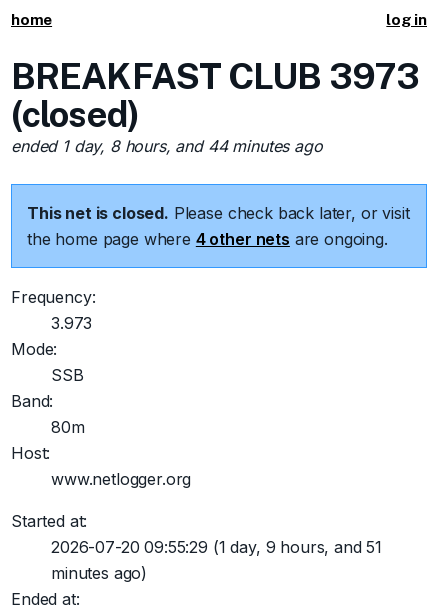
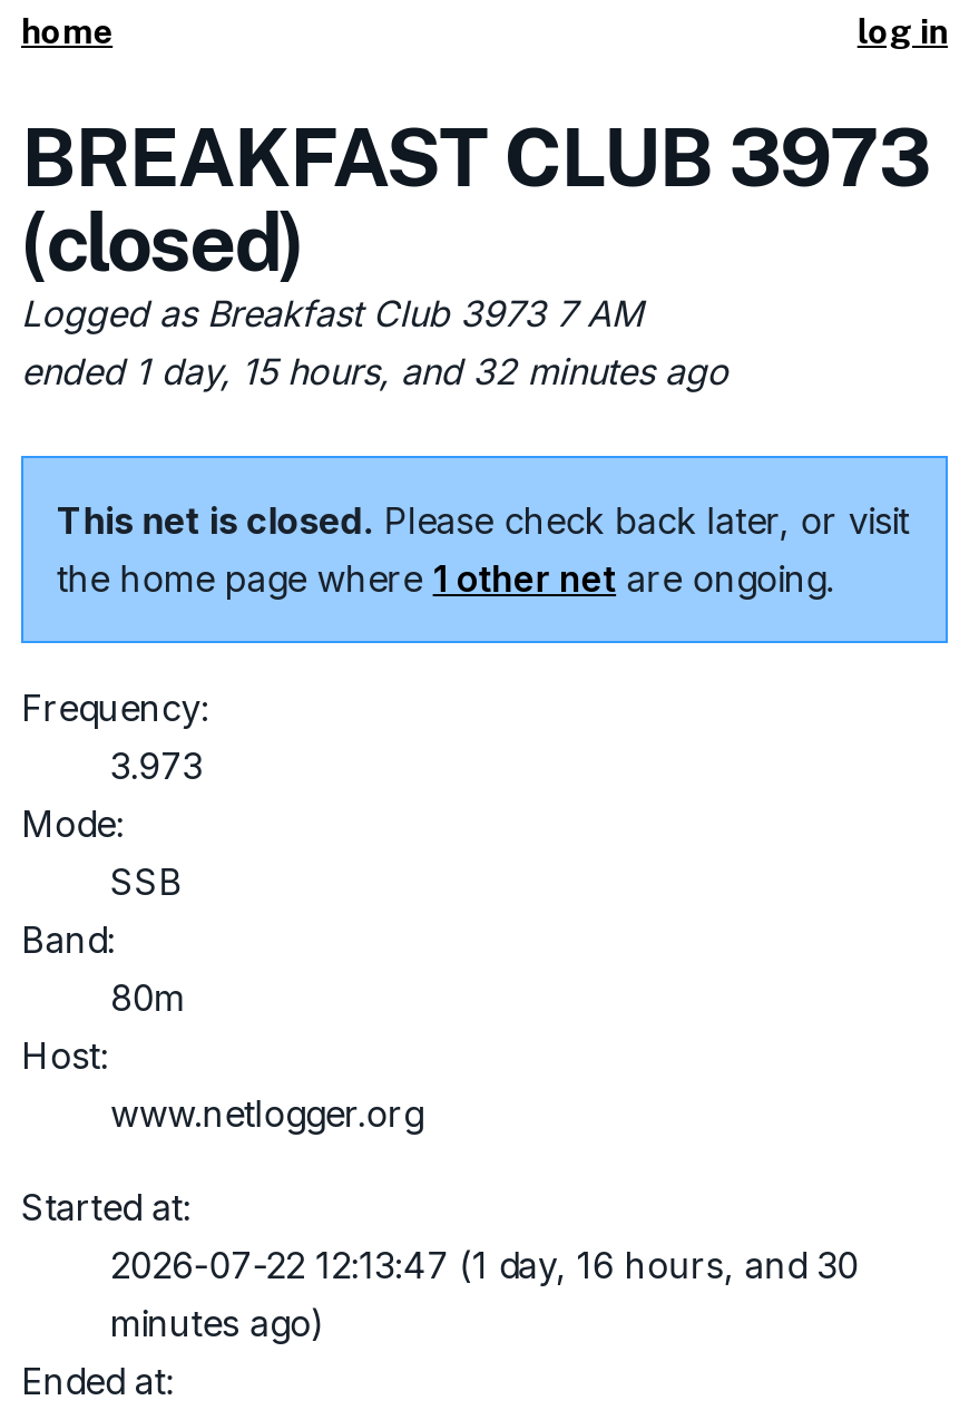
- ended 1 day, 8 hours, and 44 minutes ago
+ Logged as Breakfast Club 3973 7 AM
+ ended 1 day, 15 hours, and 32 minutes ago

- the home page where 4 other nets are ongoing.
+ the home page where 1 other net are ongoing.

- 2026-07-20 09:55:29 (1 day, 9 hours, and 51
+ 2026-07-22 12:13:47 (1 day, 16 hours, and 30
